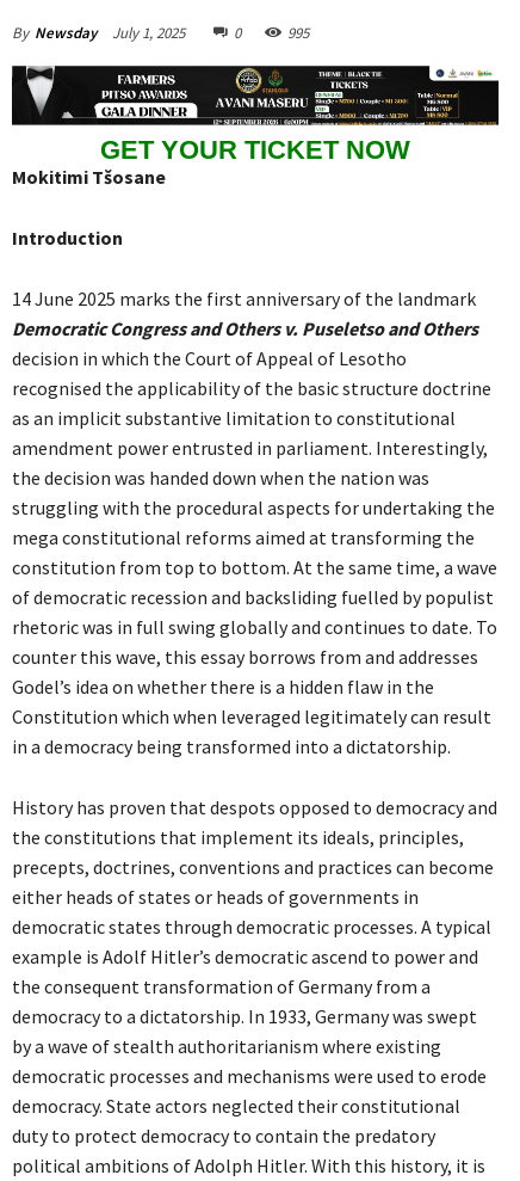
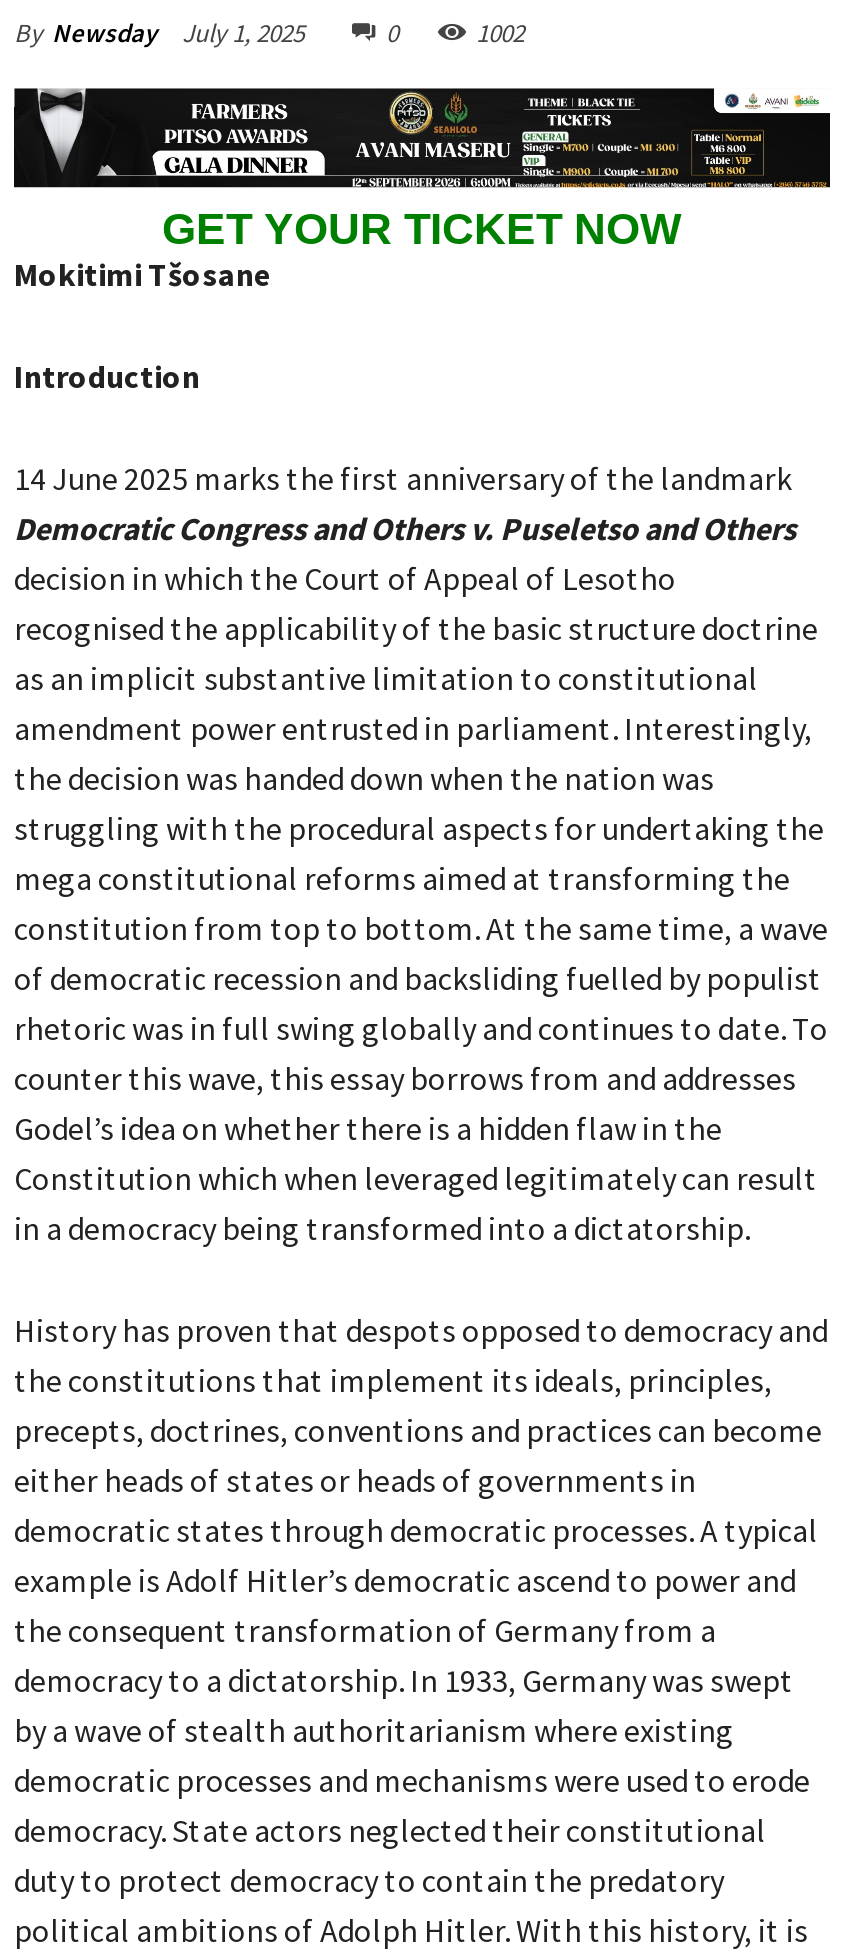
- 995
+ 1002
